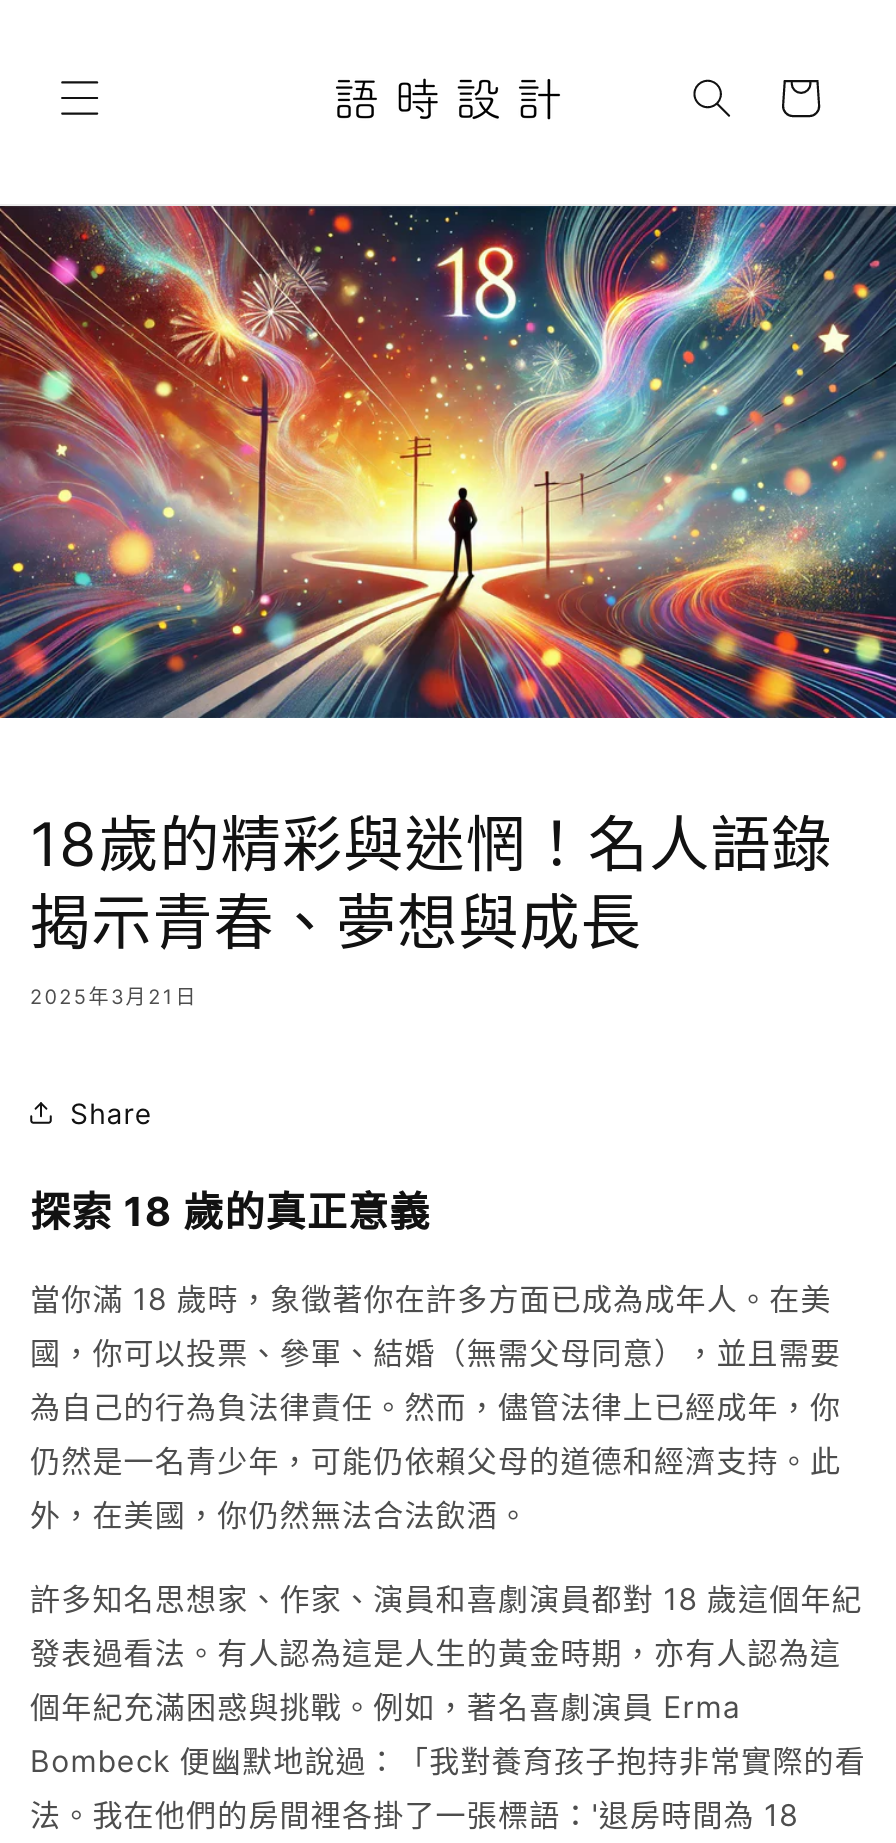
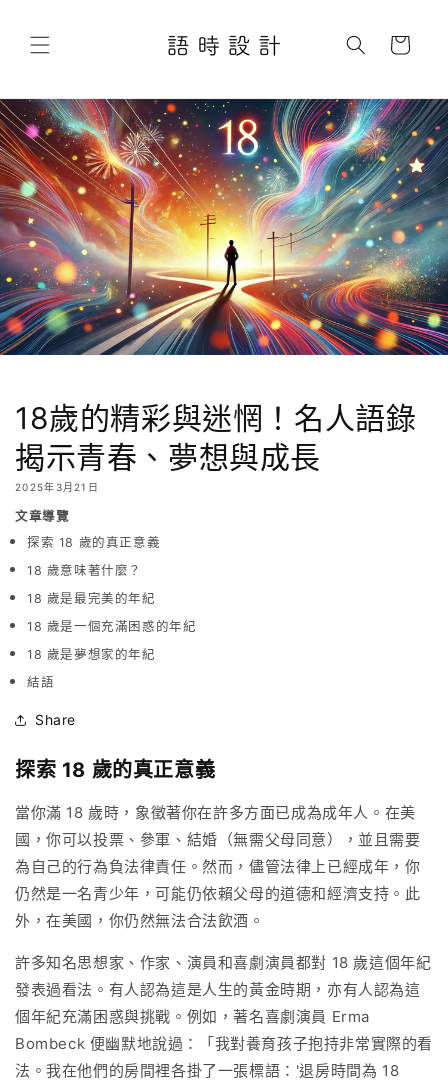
+ 文章導覽
+ 探索 18 歲的真正意義
+ 18 歲意味著什麼？
+ 18 歲是最完美的年紀
+ 18 歲是一個充滿困惑的年紀
+ 18 歲是夢想家的年紀
+ 結語
